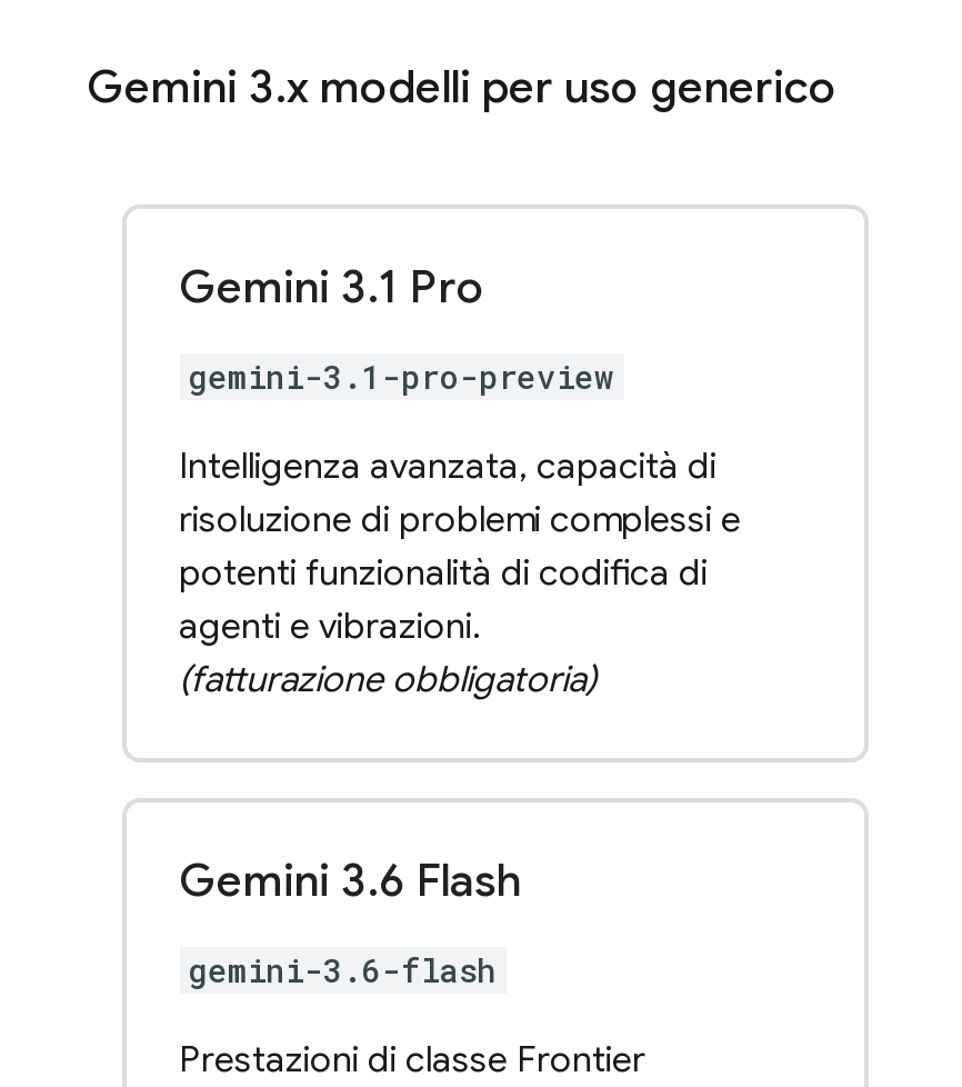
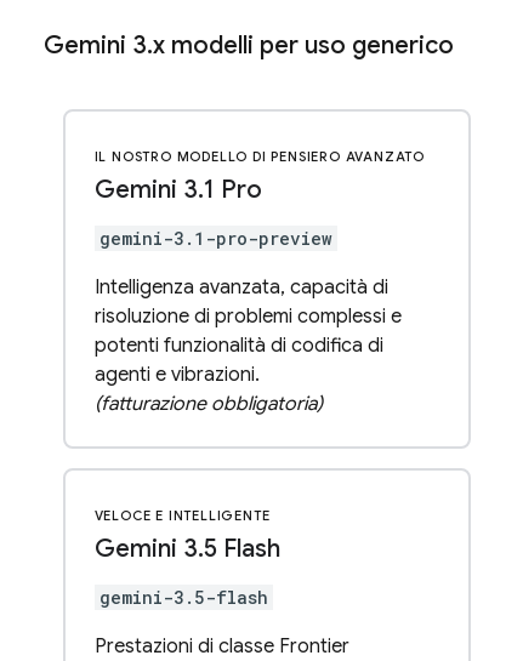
+ IL NOSTRO MODELLO DI PENSIERO AVANZATO

- Gemini 3.6 Flash
+ VELOCE E INTELLIGENTE
+ Gemini 3.5 Flash

- gemini-3.6-flash
+ gemini-3.5-flash
